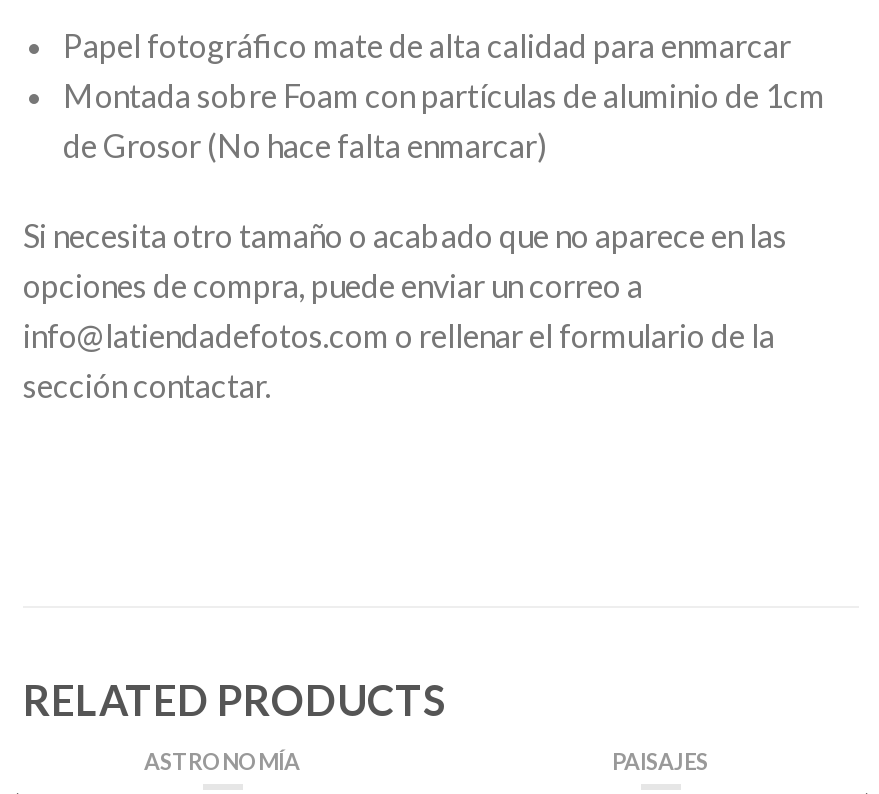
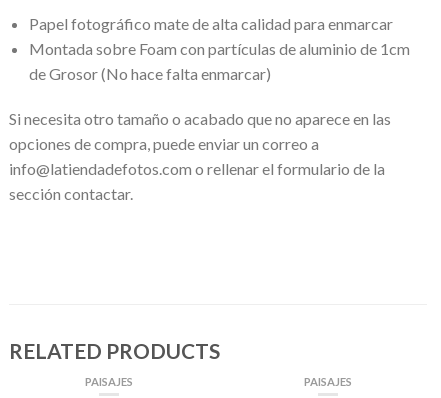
- ASTRONOMÍA
+ PAISAJES
